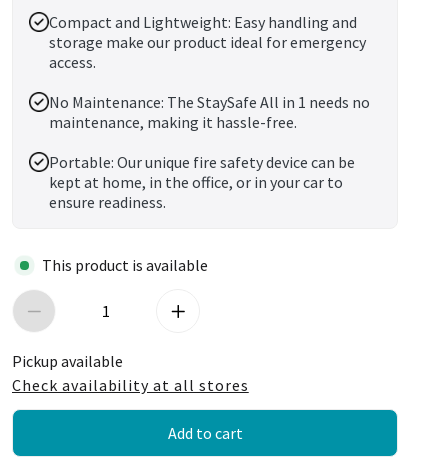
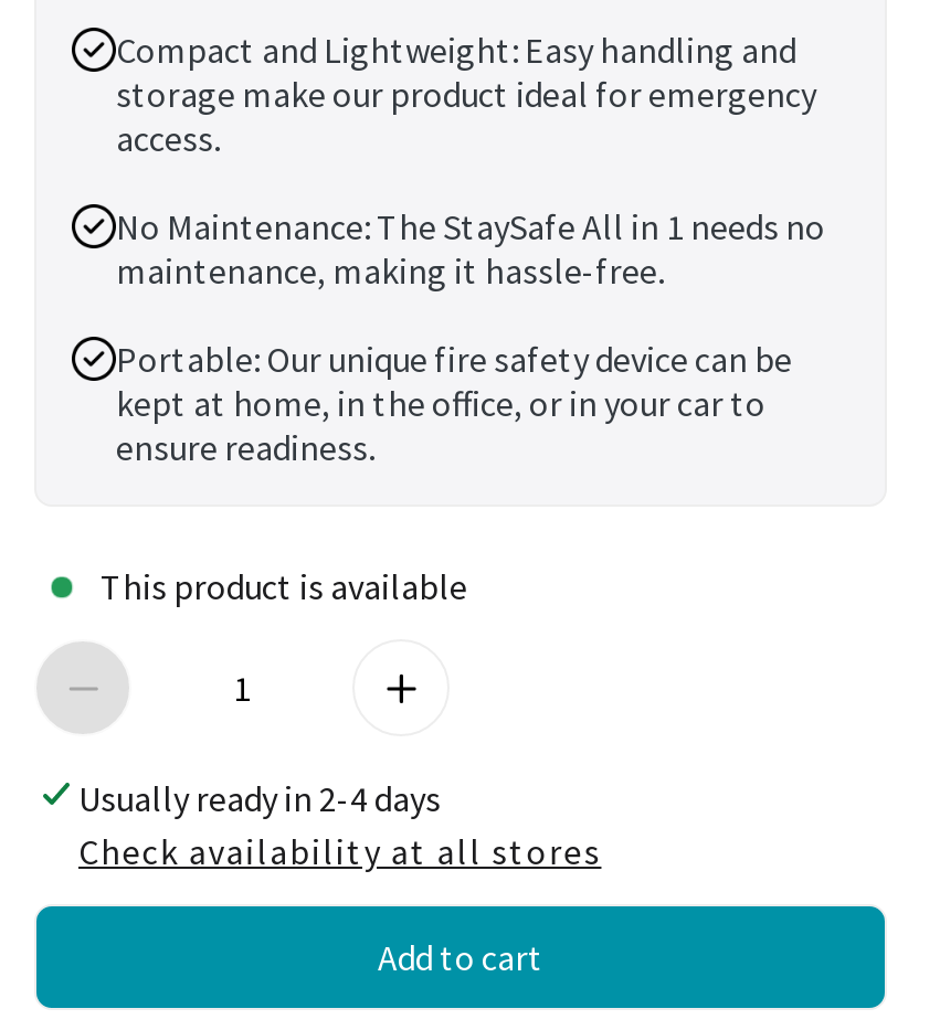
- Pickup available
+ Usually ready in 2-4 days
